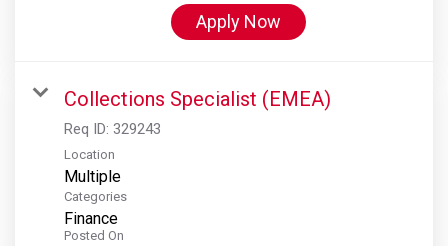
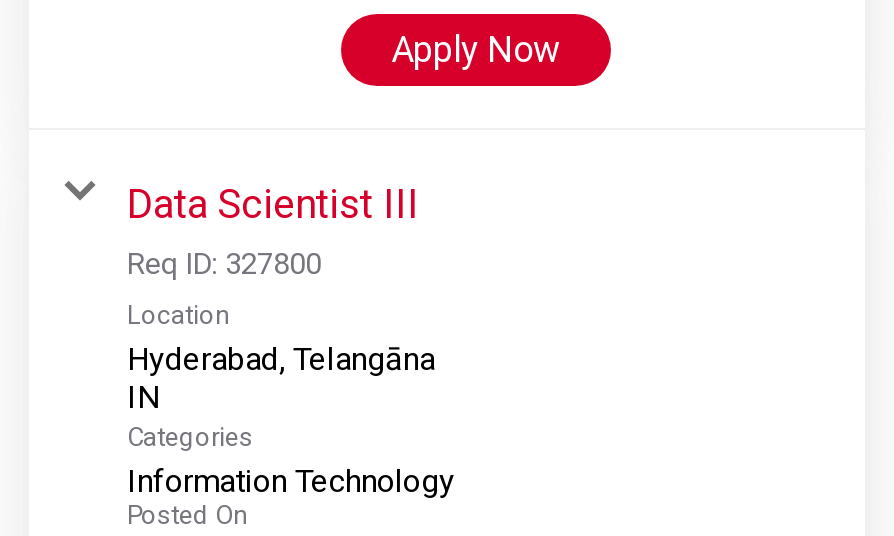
- Collections Specialist (EMEA)
- Req ID: 329243
+ Data Scientist III
+ Req ID: 327800

- Multiple
+ Hyderabad, Telangāna

- Finance
+ Information Technology
